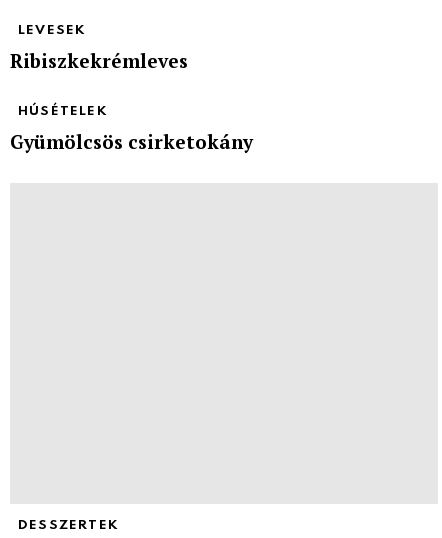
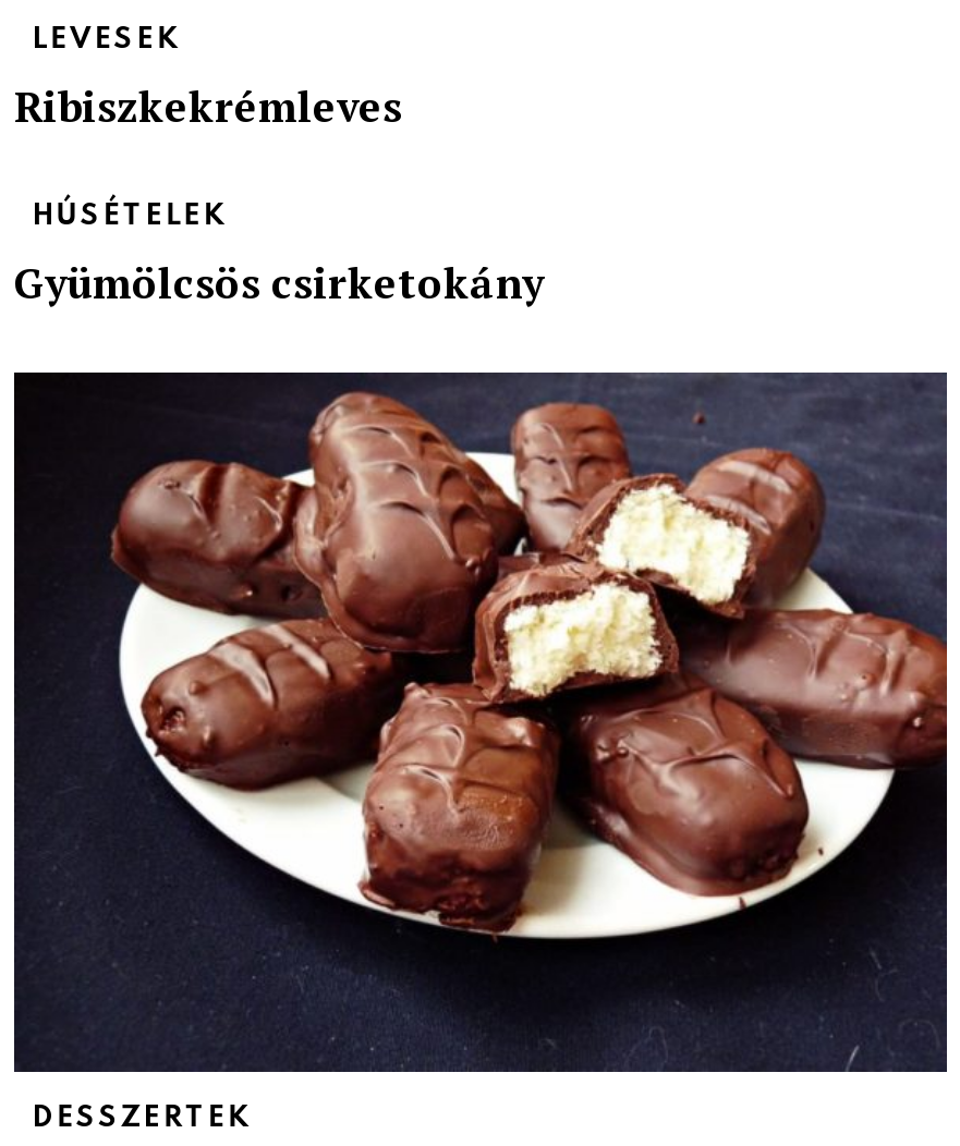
+ [image]
